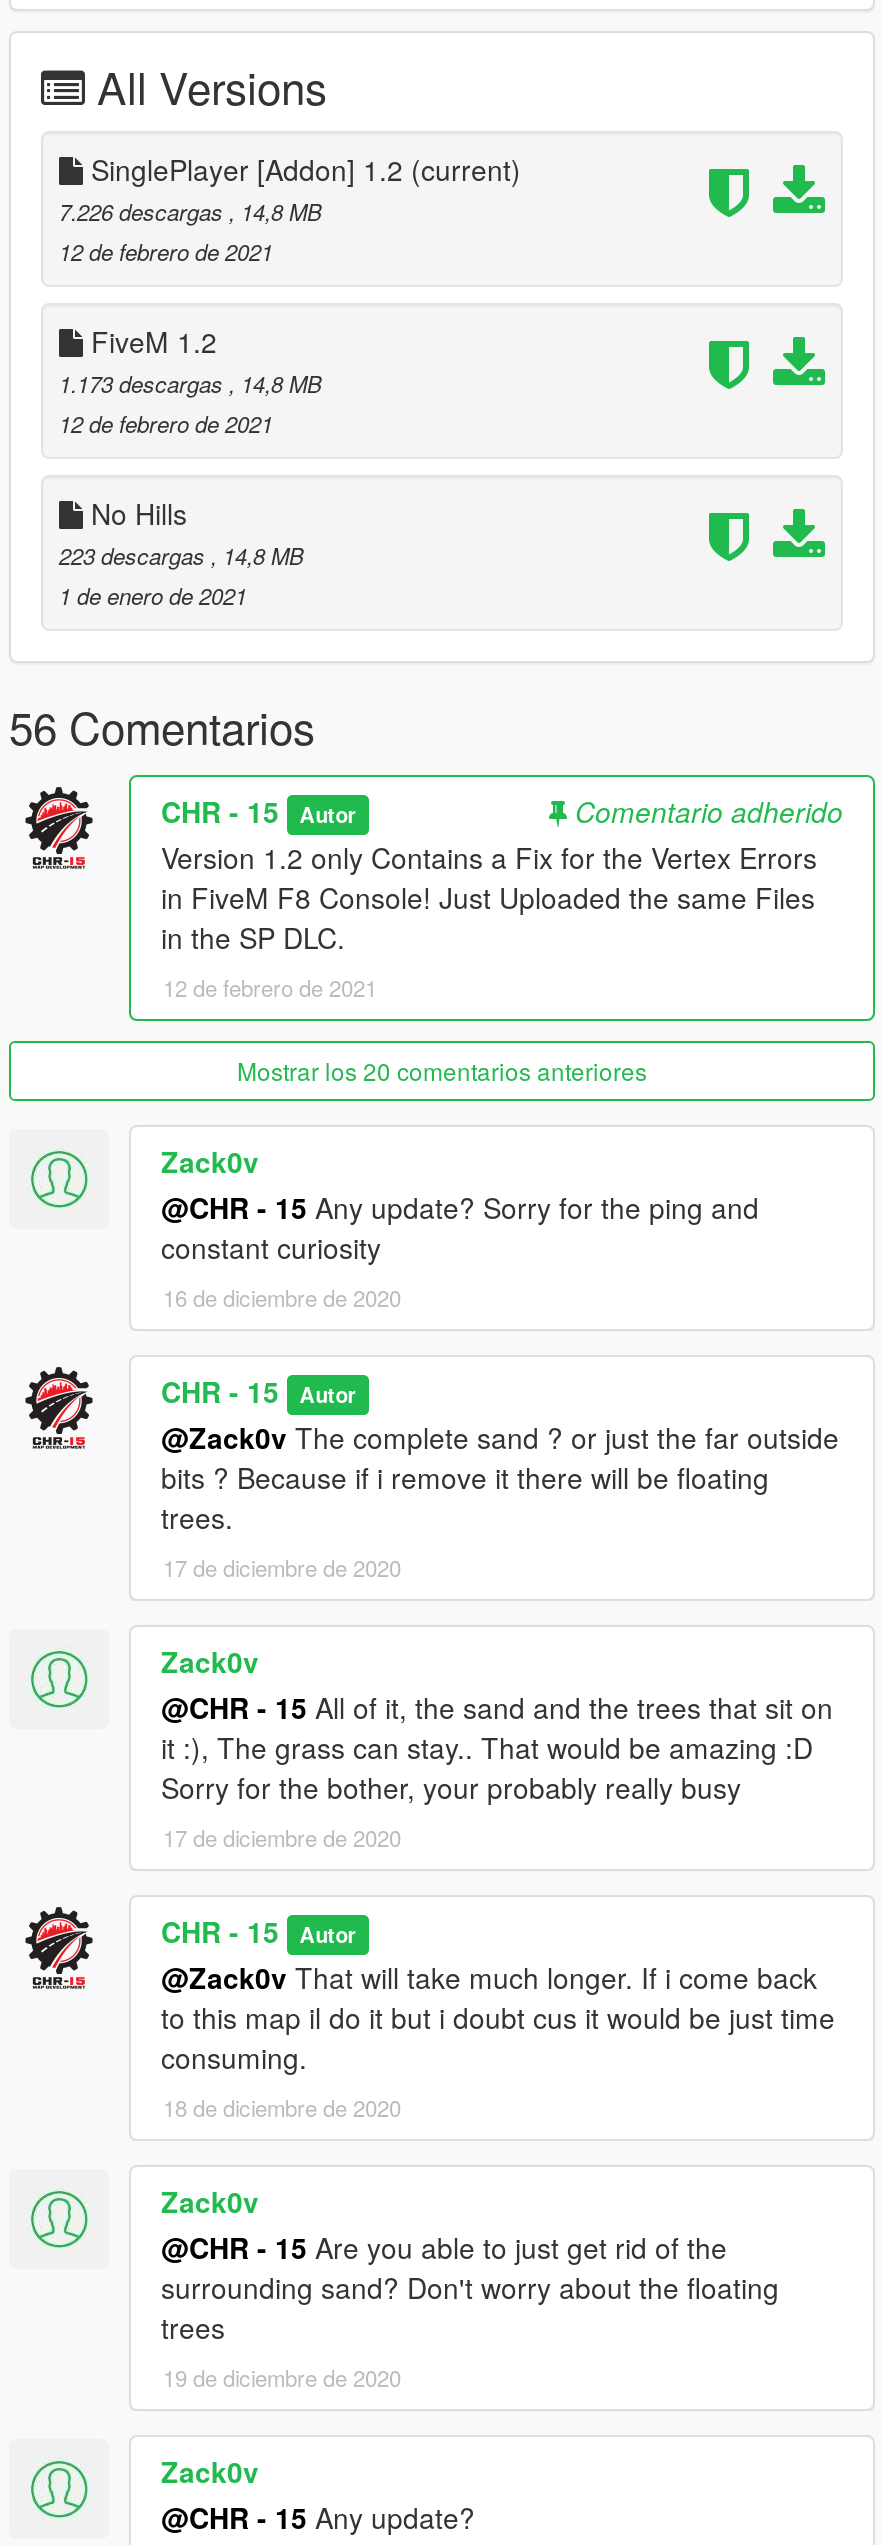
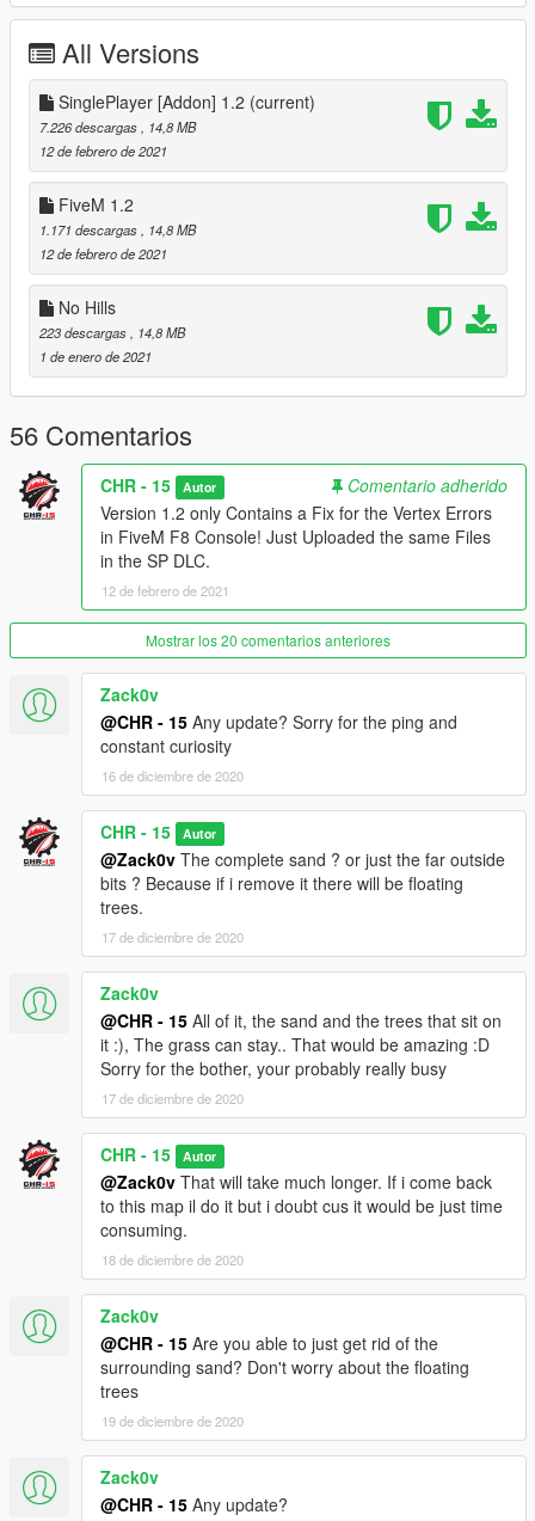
- 1.173 descargas, 14,8 MB
+ 1.171 descargas, 14,8 MB
